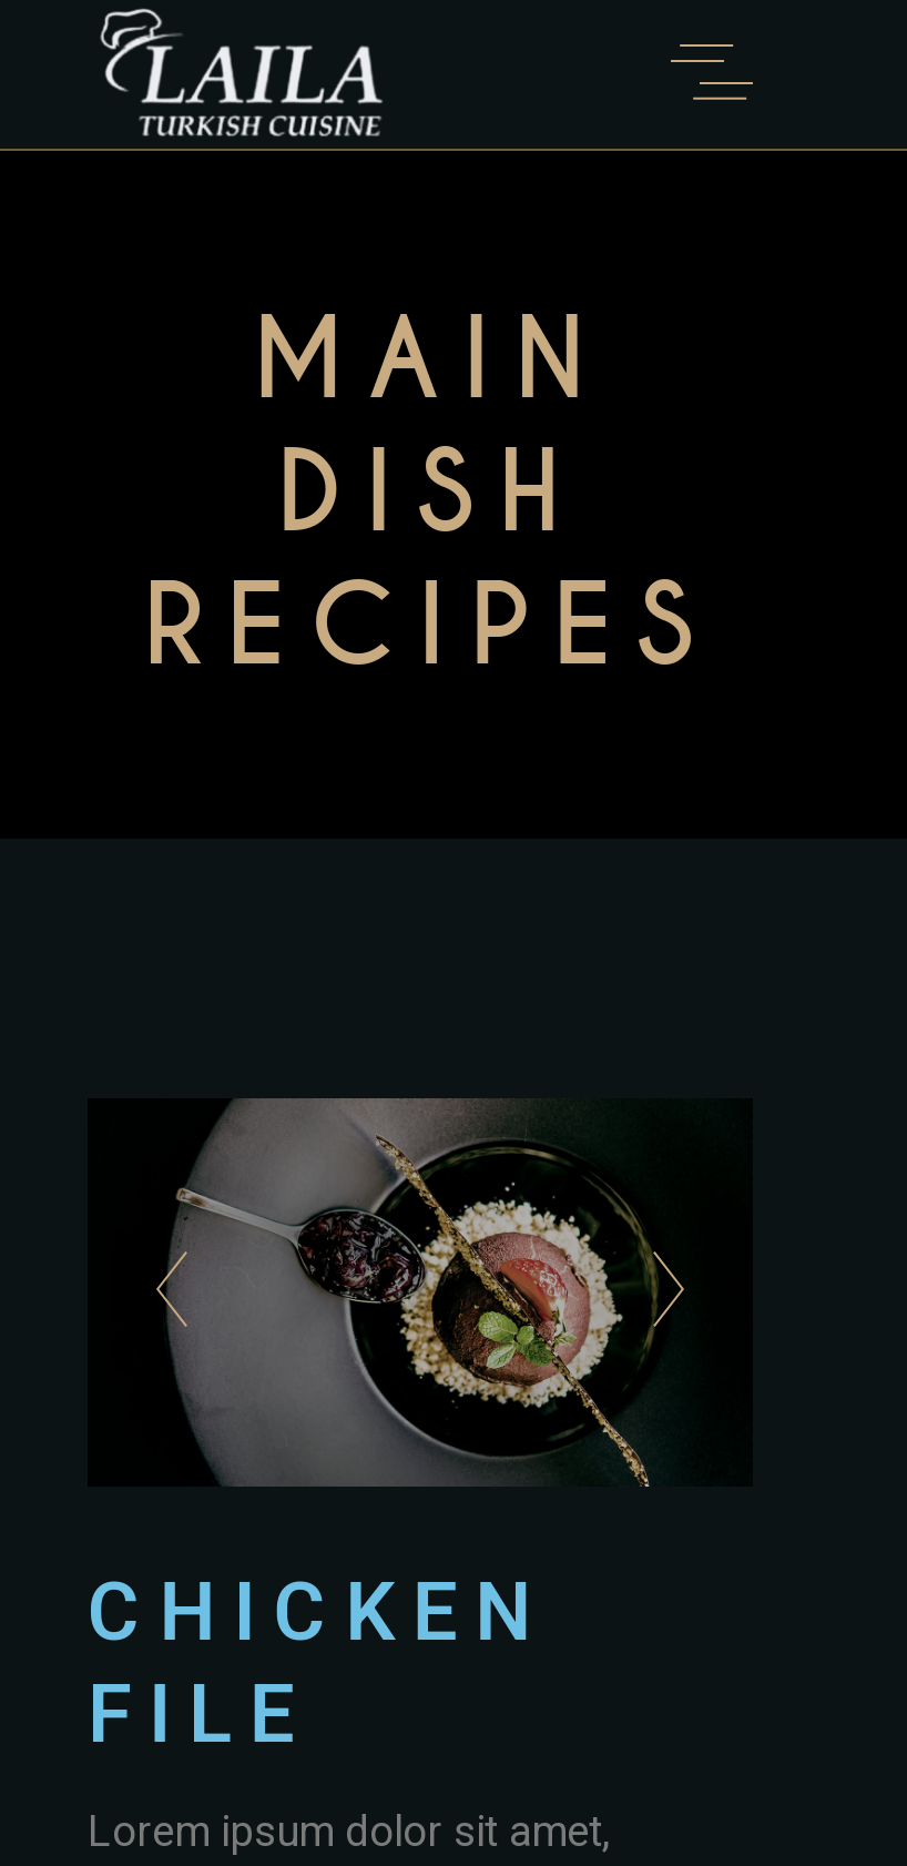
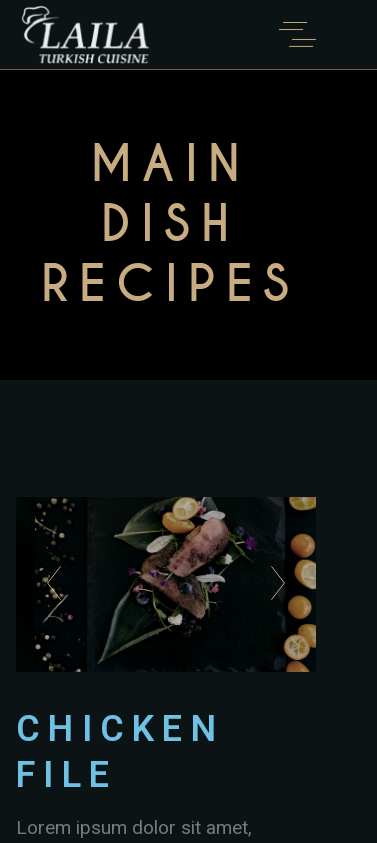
- [image]
+ [image]
